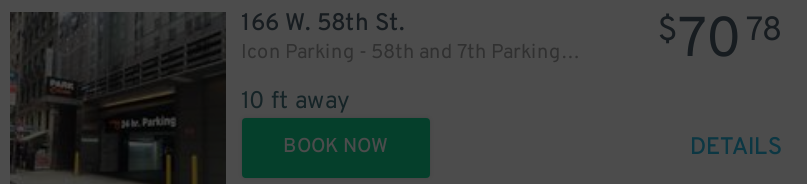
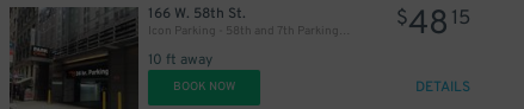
- $70 78
+ $48 15
